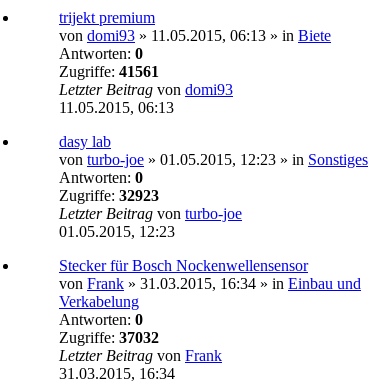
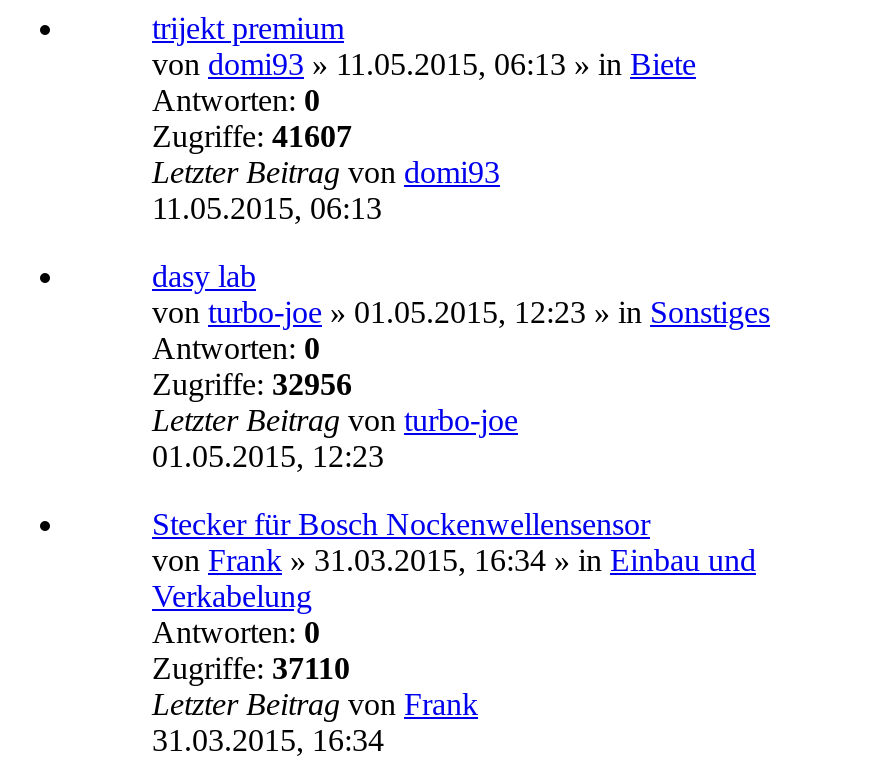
- Zugriffe: 41561
+ Zugriffe: 41607

- Zugriffe: 32923
+ Zugriffe: 32956

- Zugriffe: 37032
+ Zugriffe: 37110
